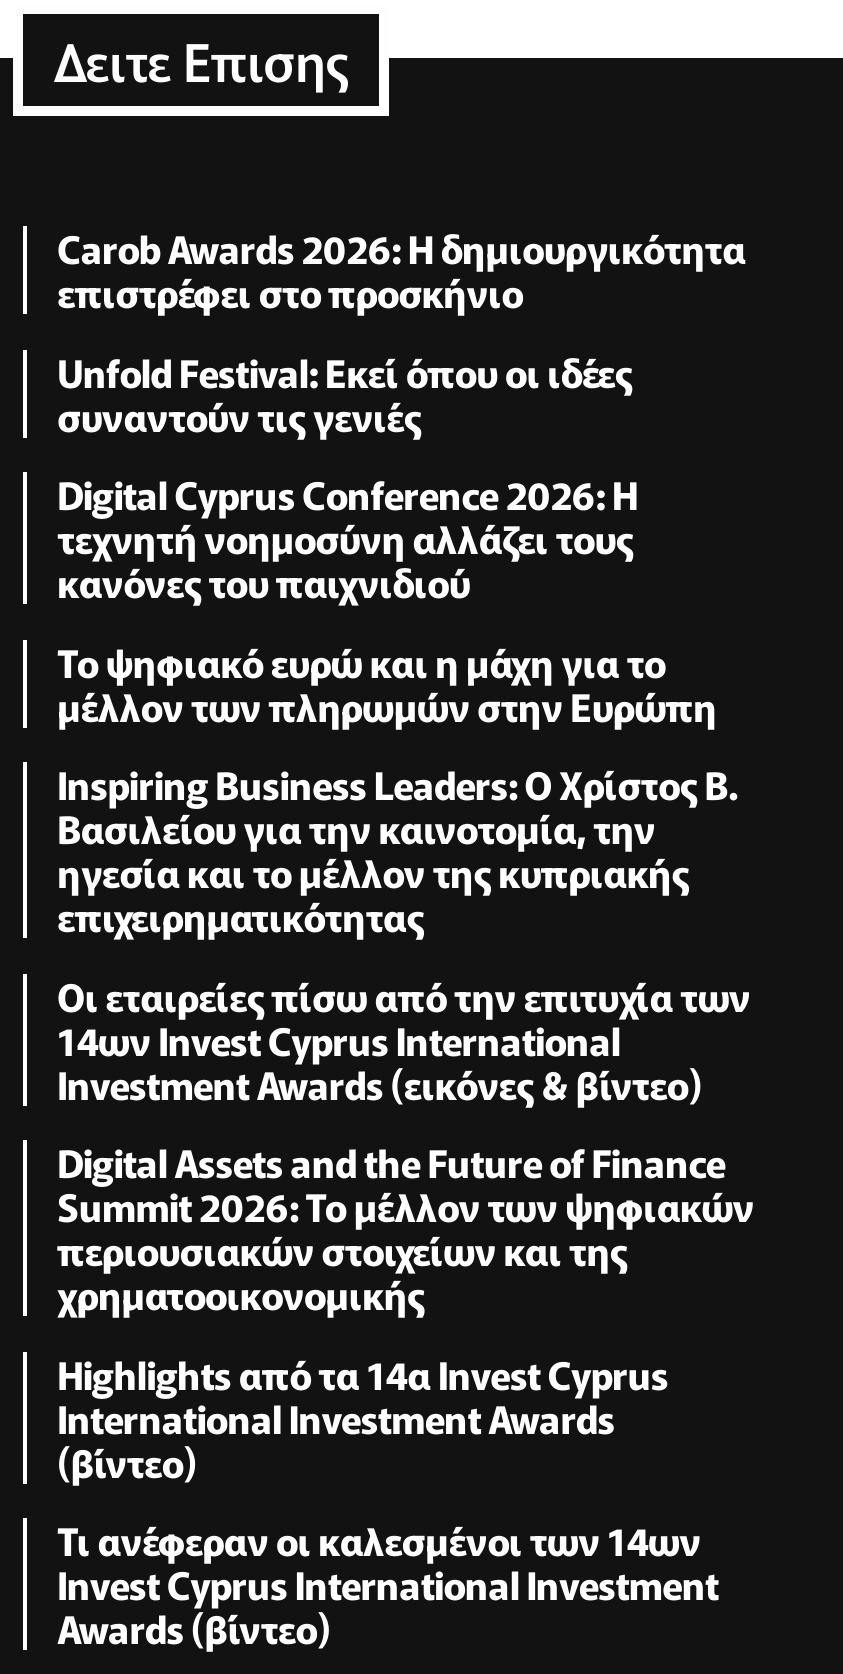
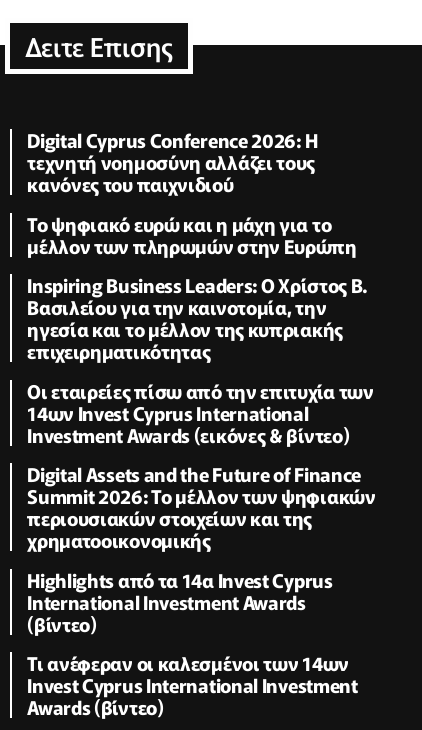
- Carob Awards 2026: Η δημιουργικότητα
- επιστρέφει στο προσκήνιο
- Unfold Festival: Εκεί όπου οι ιδέες
- συναντούν τις γενιές
